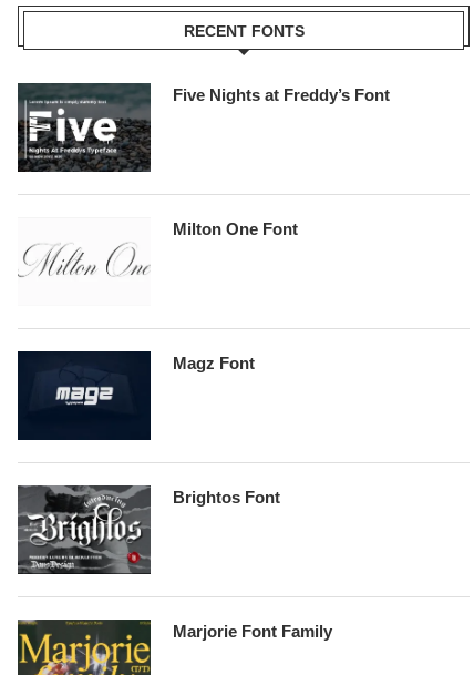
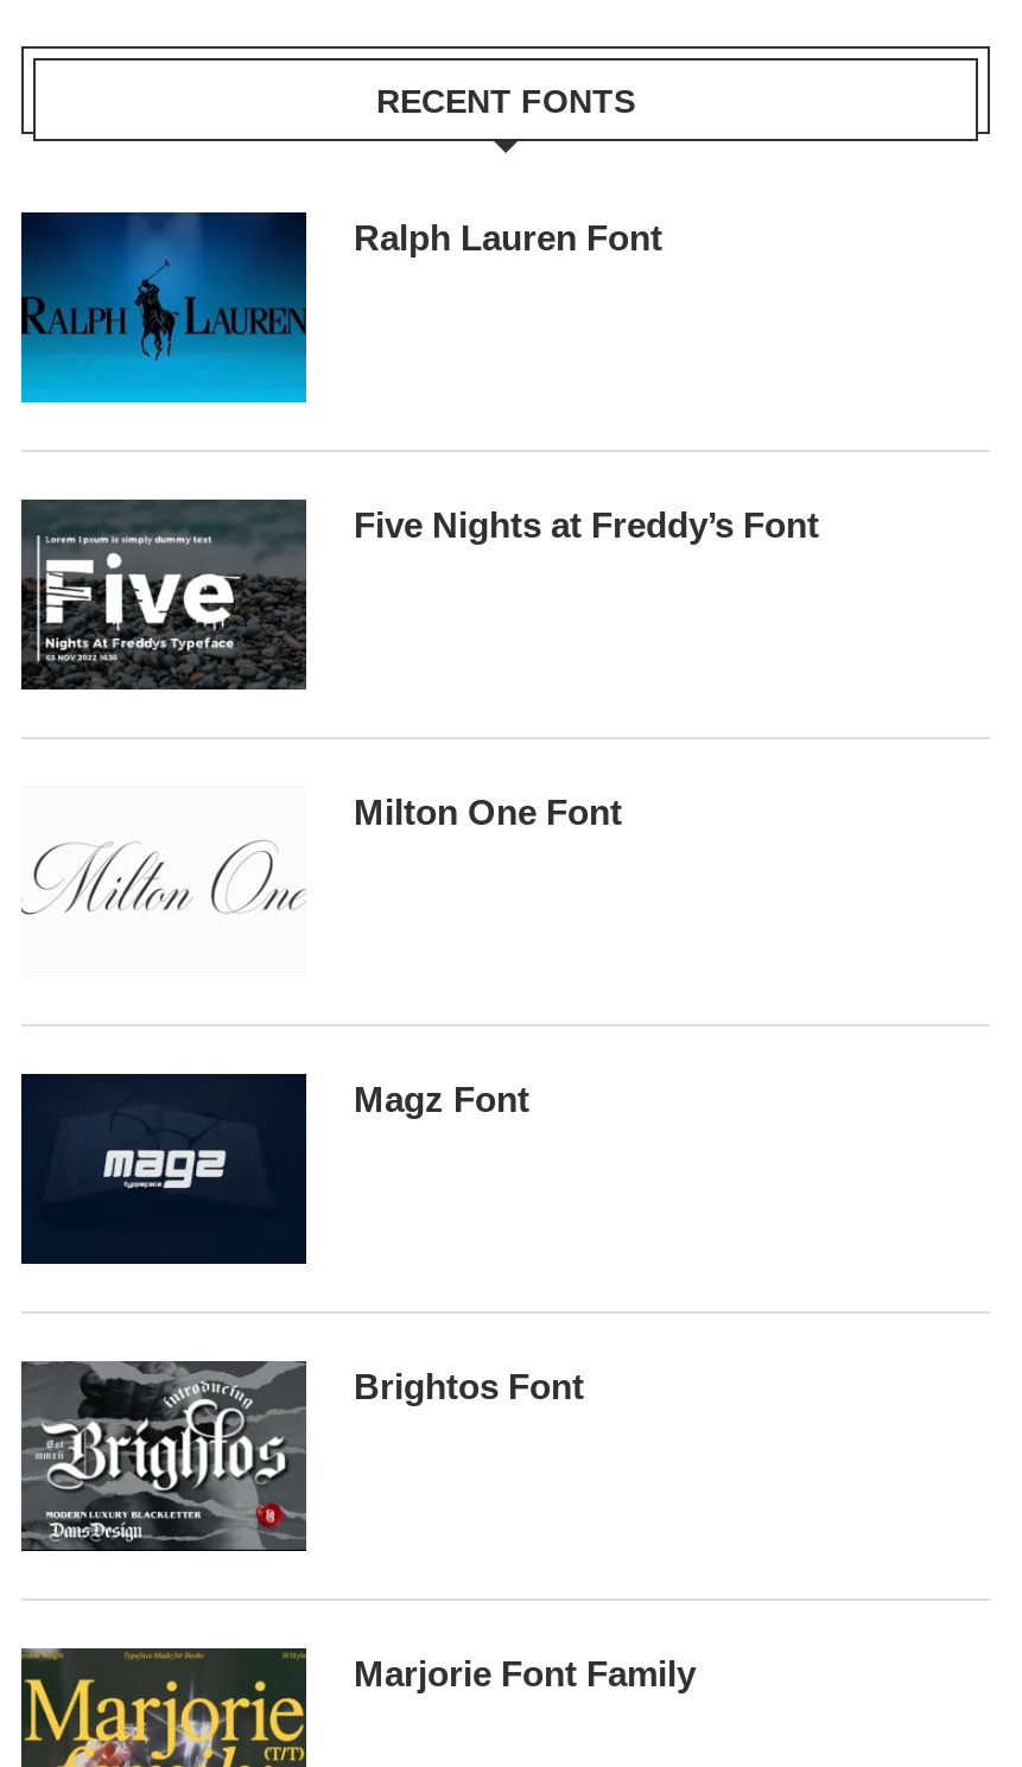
+ [image]
+ Ralph Lauren Font
